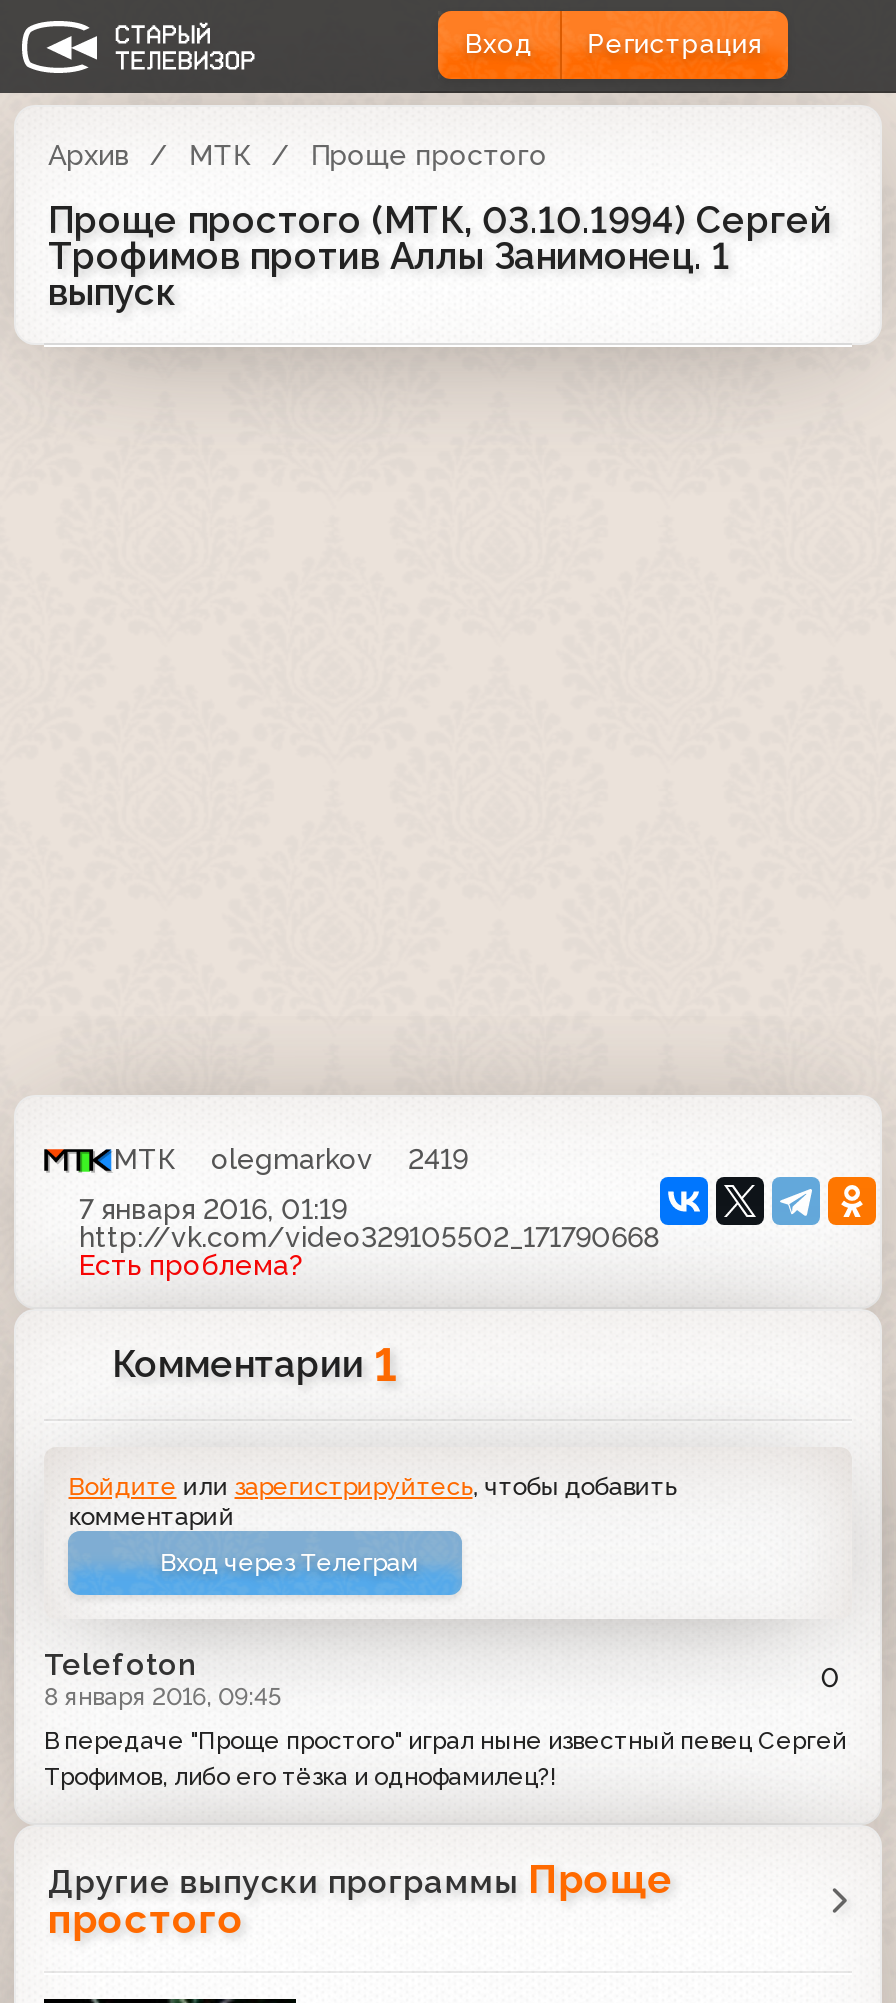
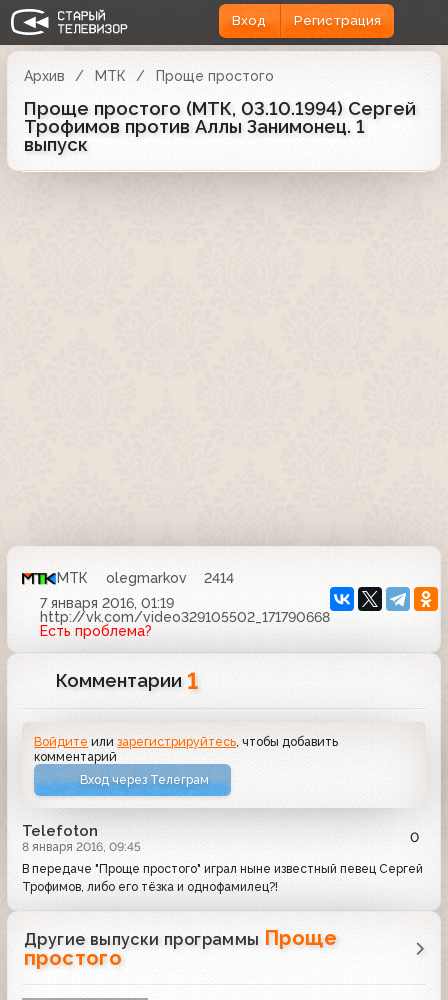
- МТК olegmarkov 2419
+ МТК olegmarkov 2414
